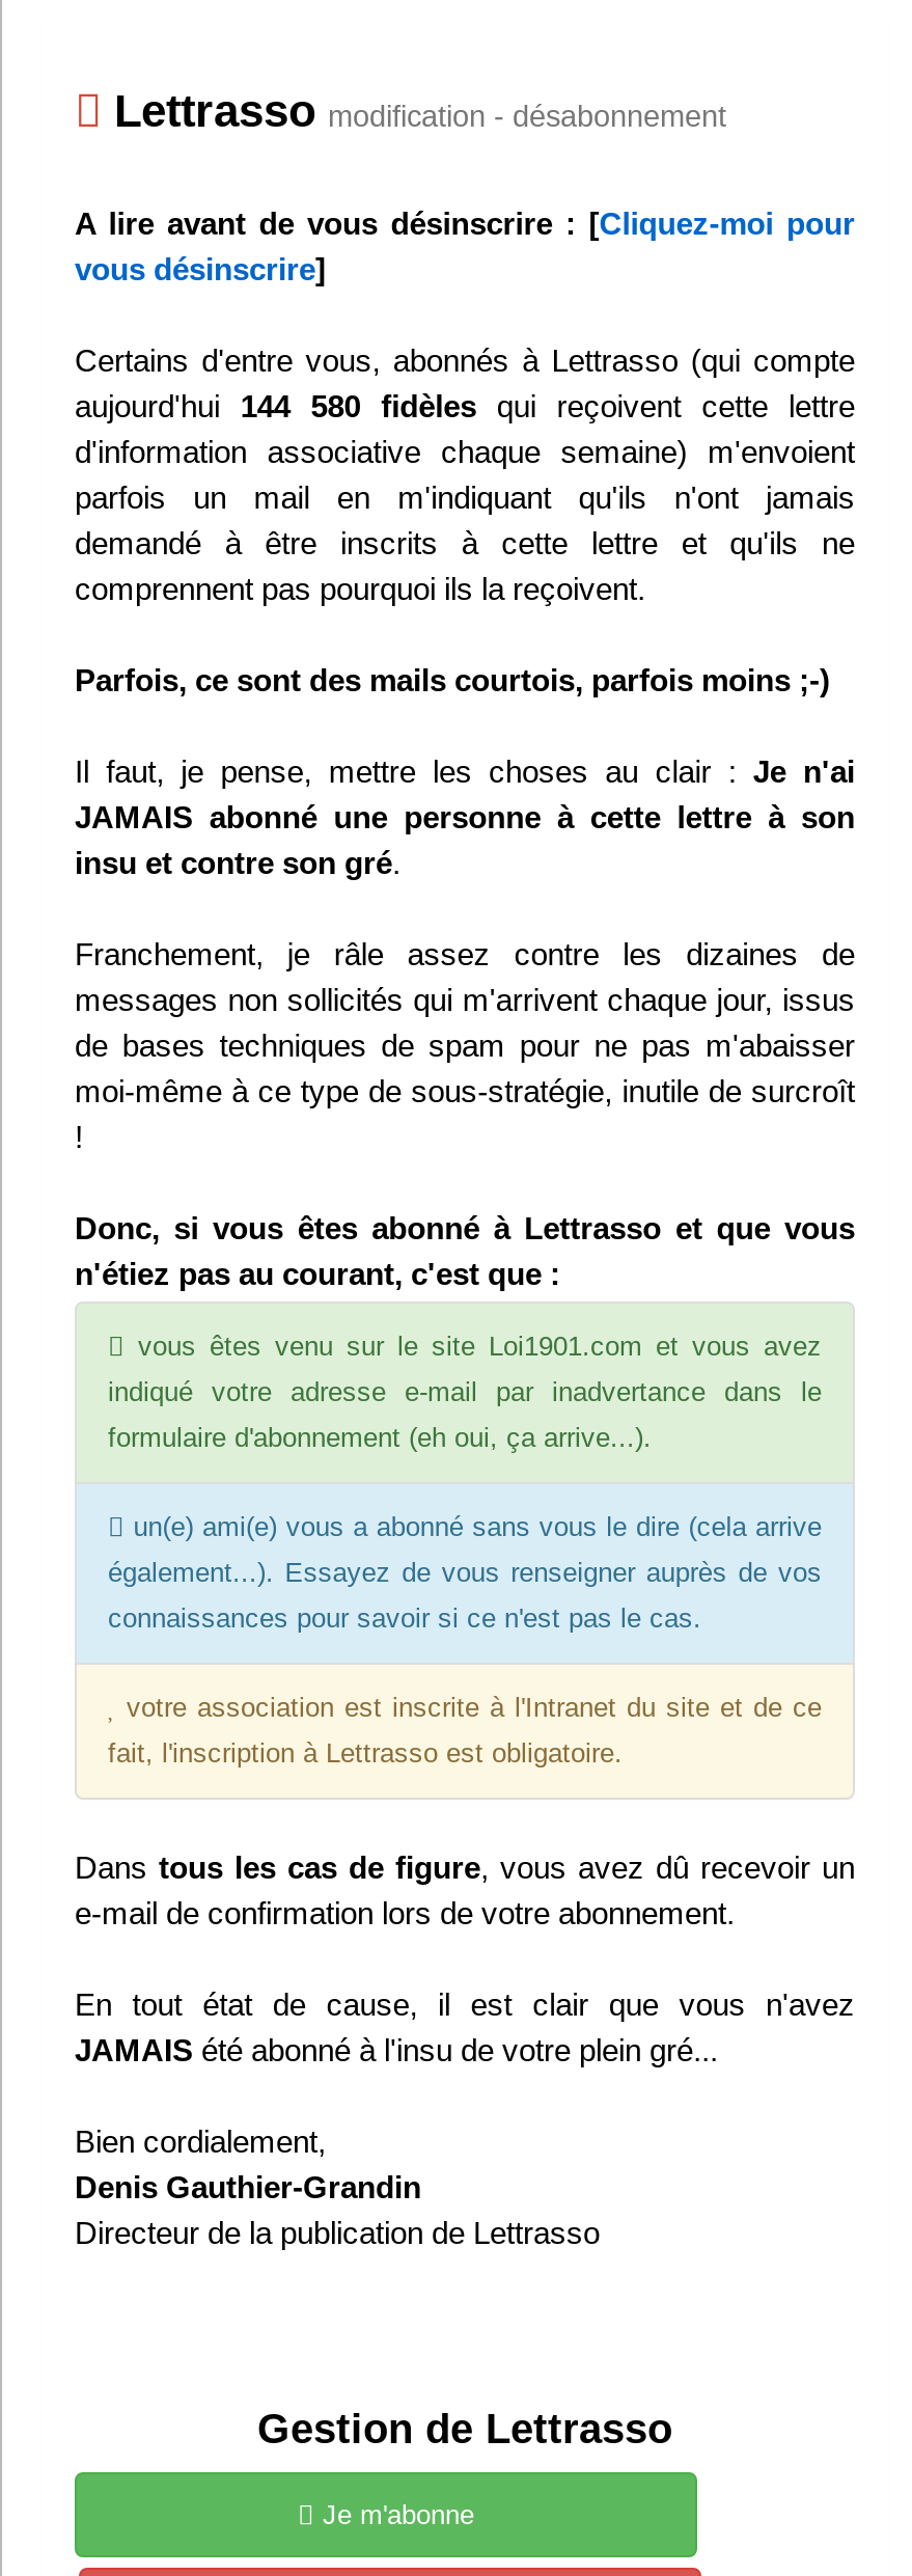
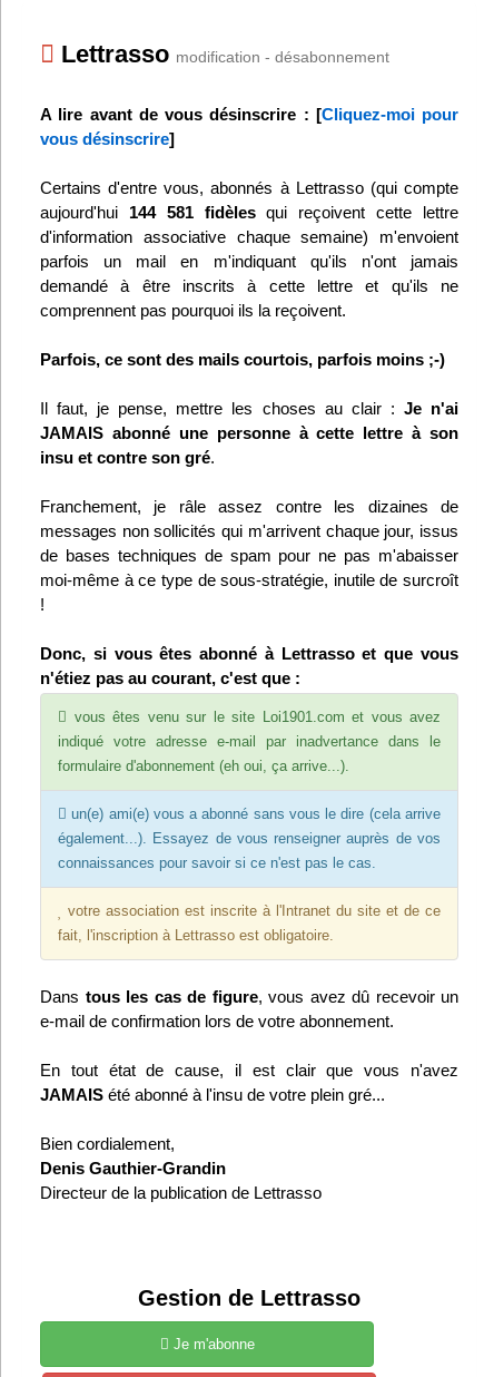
- aujourd'hui 144 580 fidèles qui reçoivent cette lettre
+ aujourd'hui 144 581 fidèles qui reçoivent cette lettre
